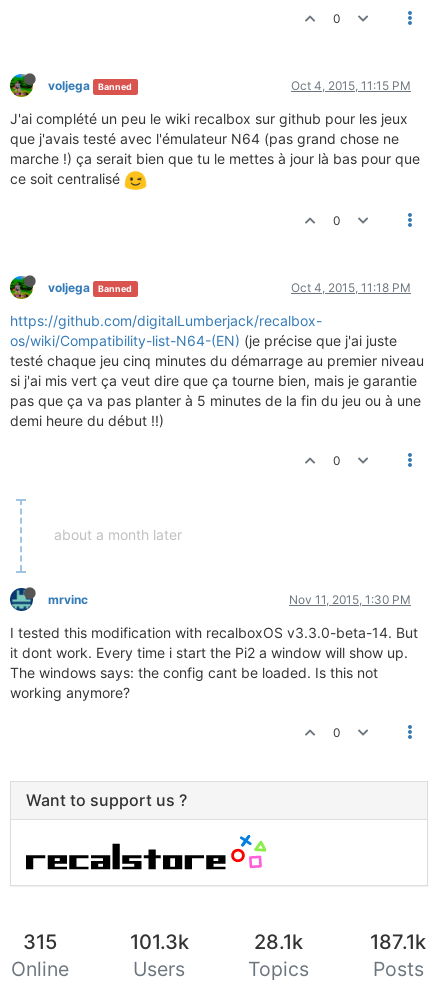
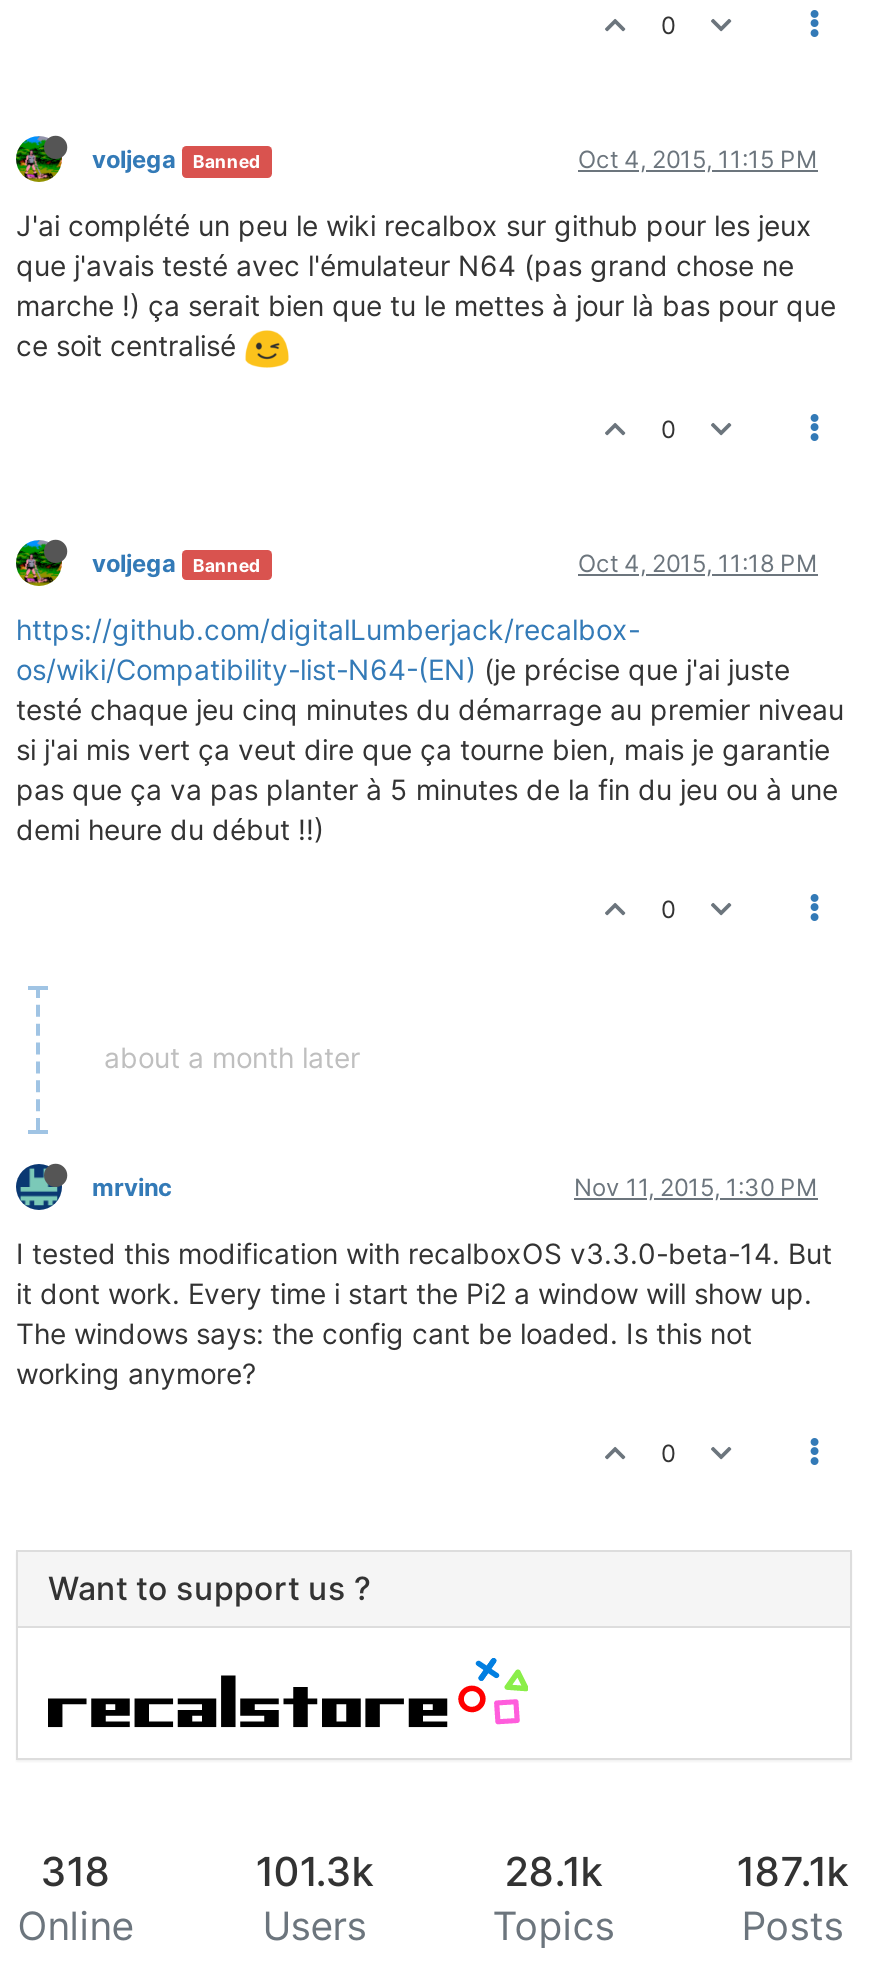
- 315
+ 318
